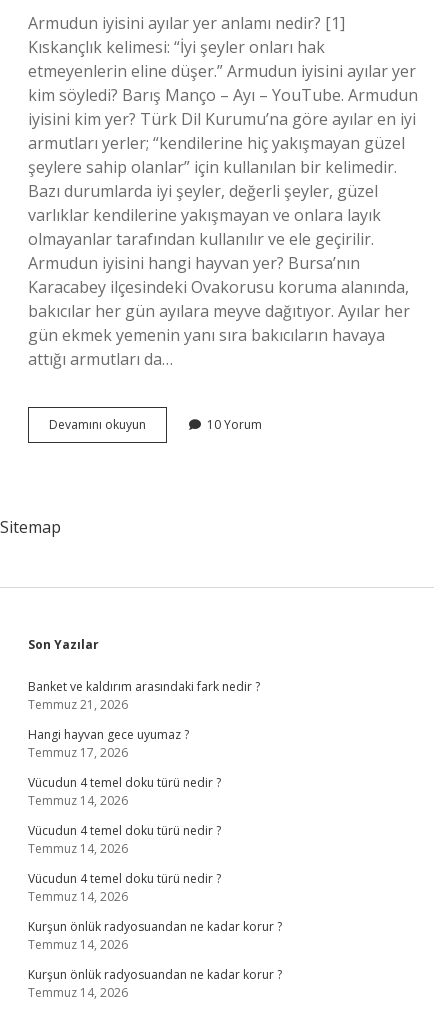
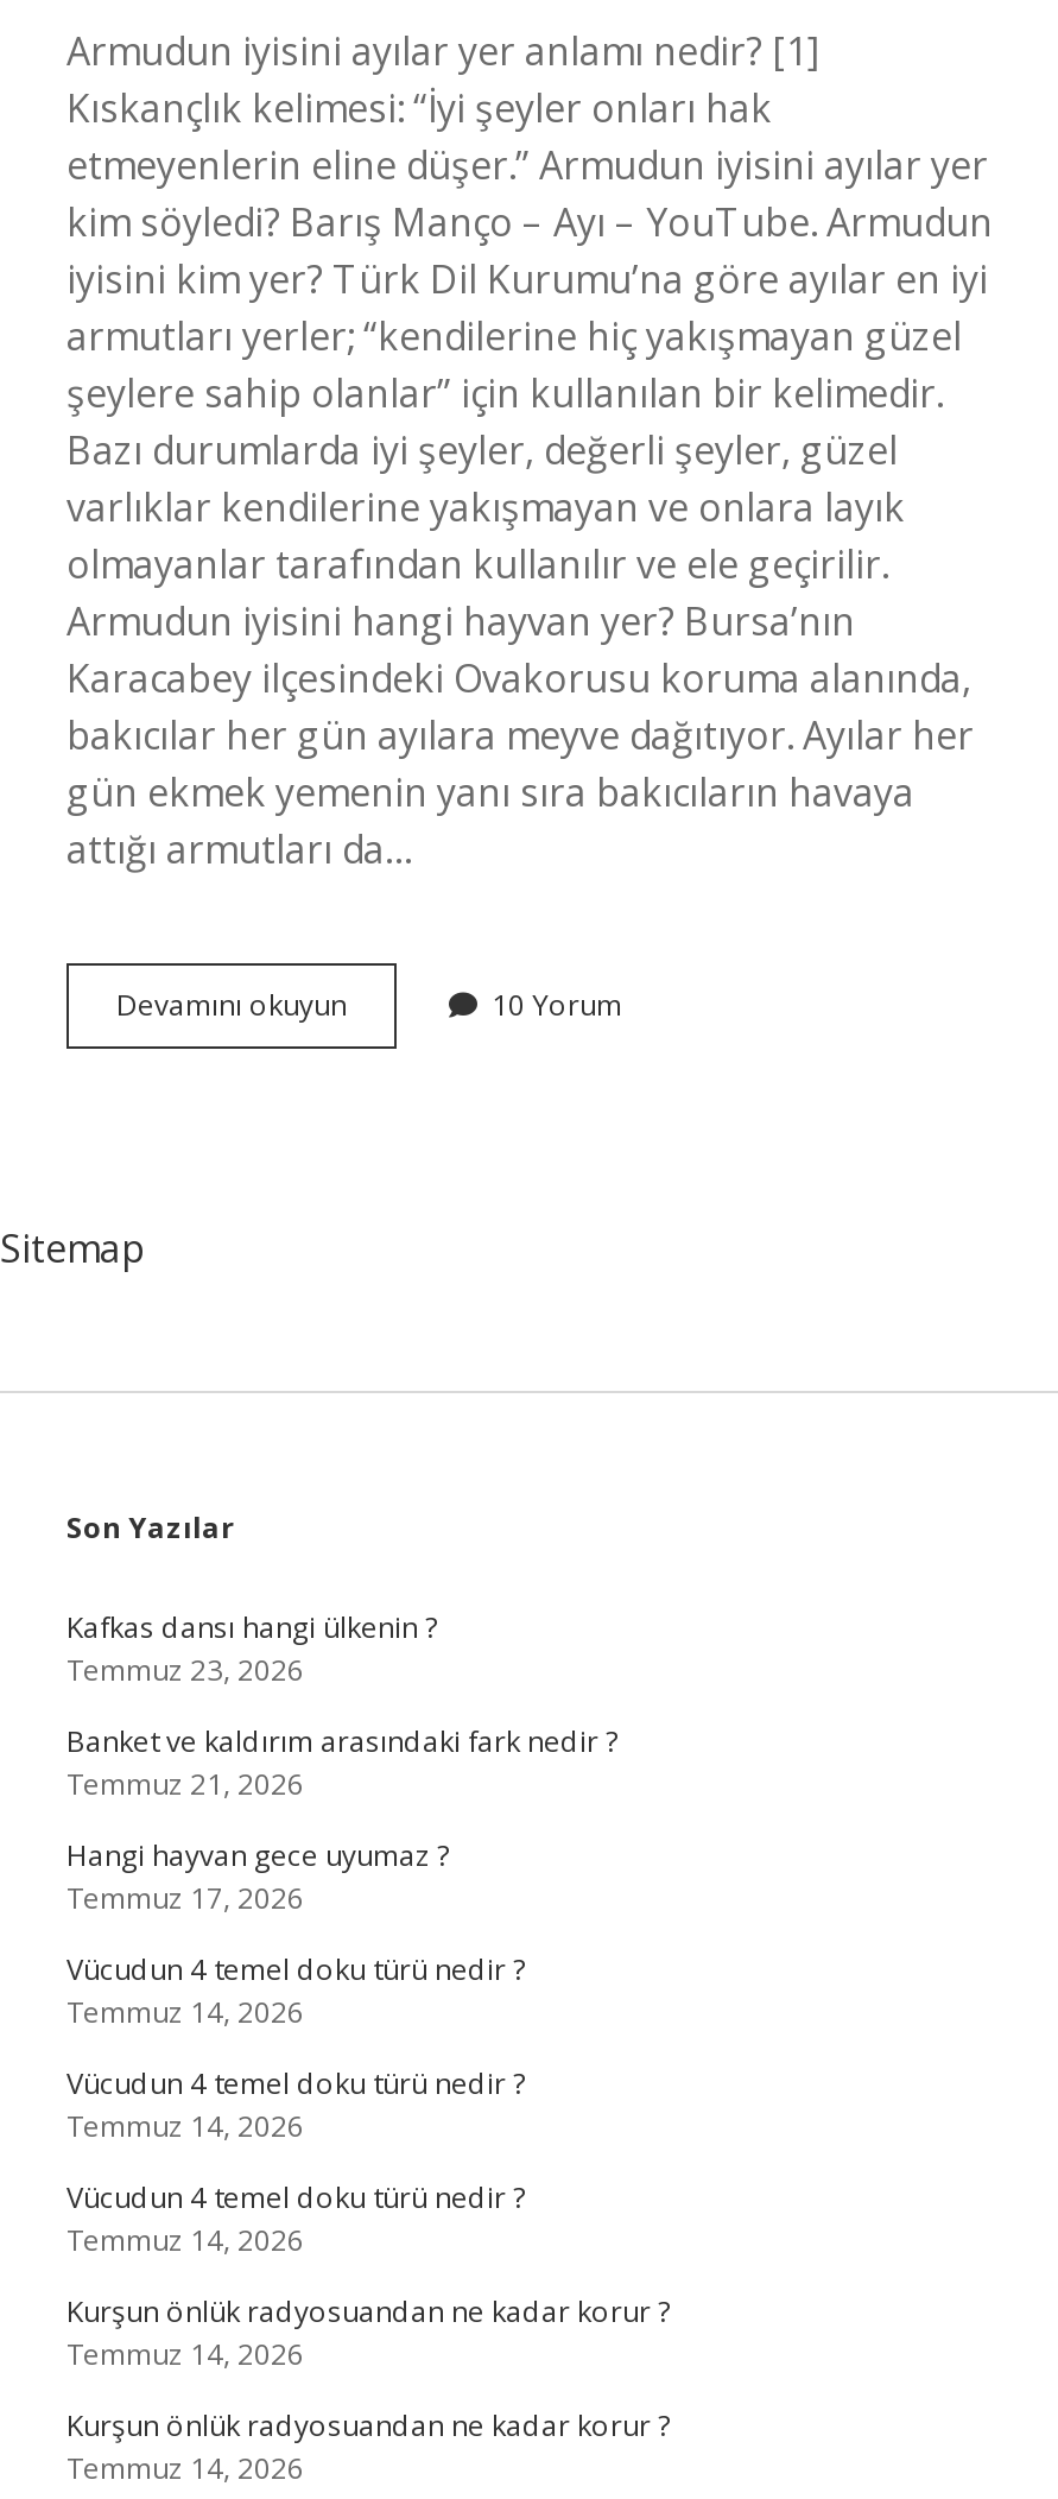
+ Kafkas dansı hangi ülkenin ?
+ Temmuz 23, 2026
